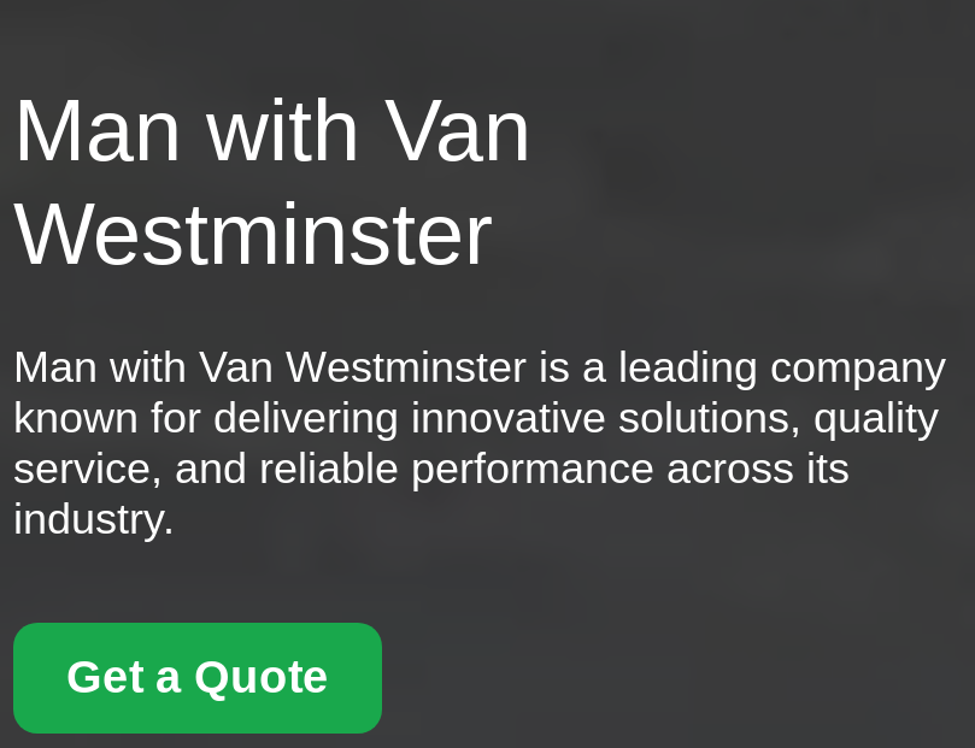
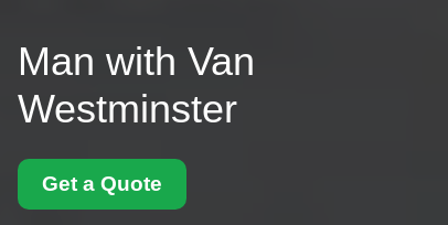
- Man with Van Westminster is a leading company
- known for delivering innovative solutions, quality
- service, and reliable performance across its
- industry.
